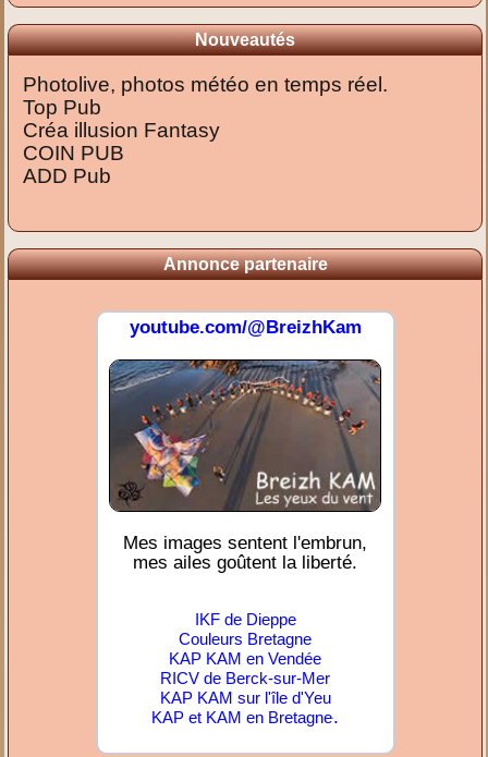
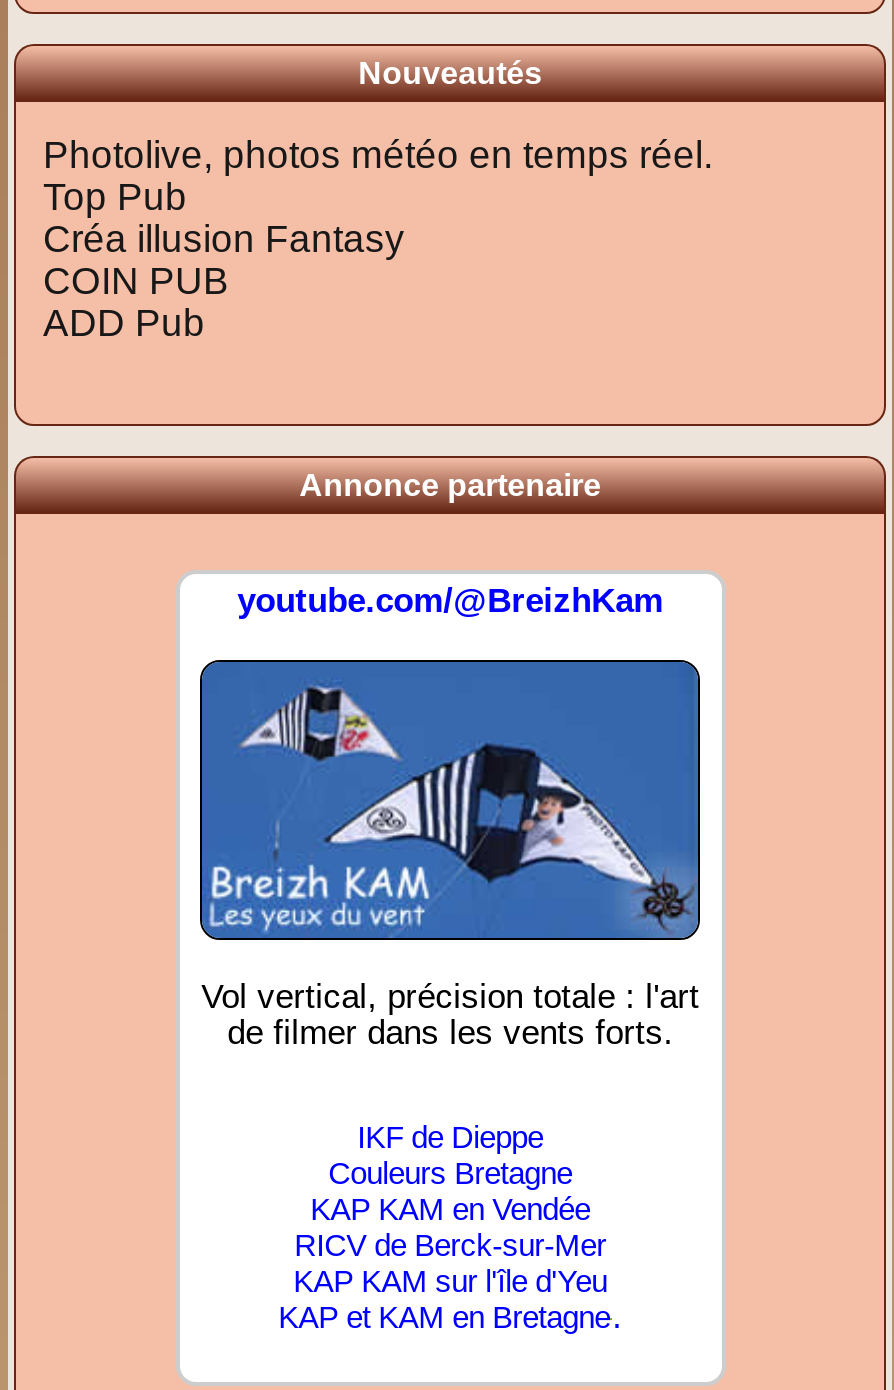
- [image]
- Mes images sentent l'embrun,
- mes ailes goûtent la liberté.
+ [image]
+ Vol vertical, précision totale : l'art
+ de filmer dans les vents forts.
